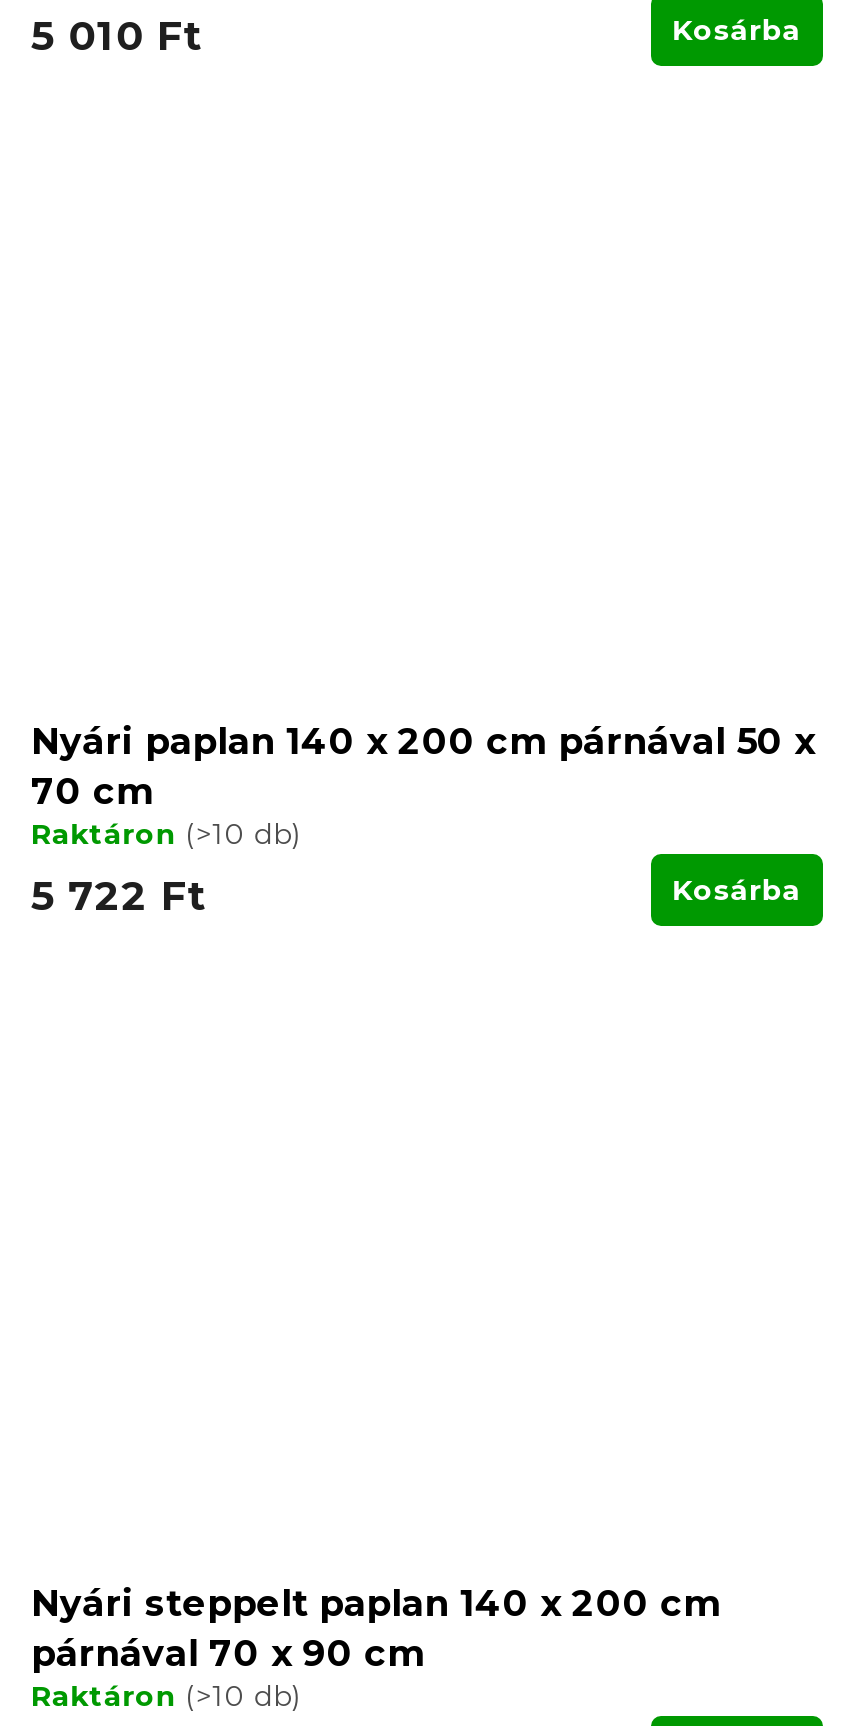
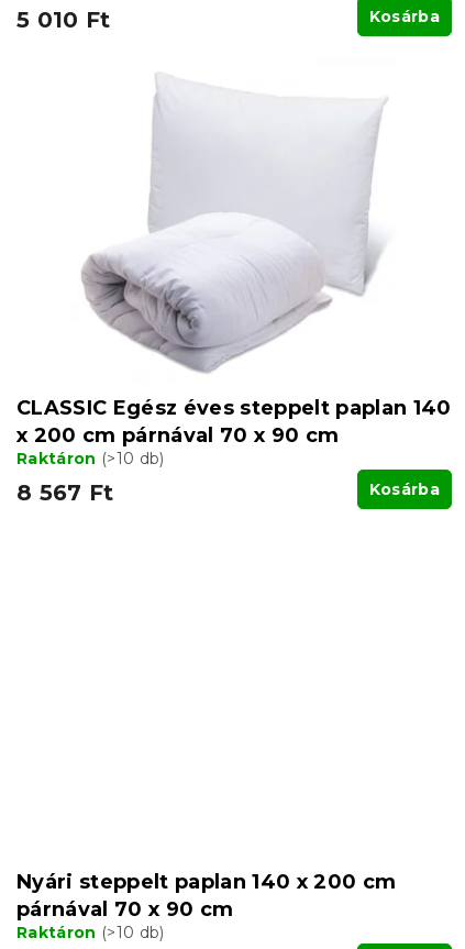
+ [image]

- Nyári paplan 140 x 200 cm párnával 50 x
- 70 cm
+ CLASSIC Egész éves steppelt paplan 140
+ x 200 cm párnával 70 x 90 cm

- 5 722 Ft
+ 8 567 Ft
